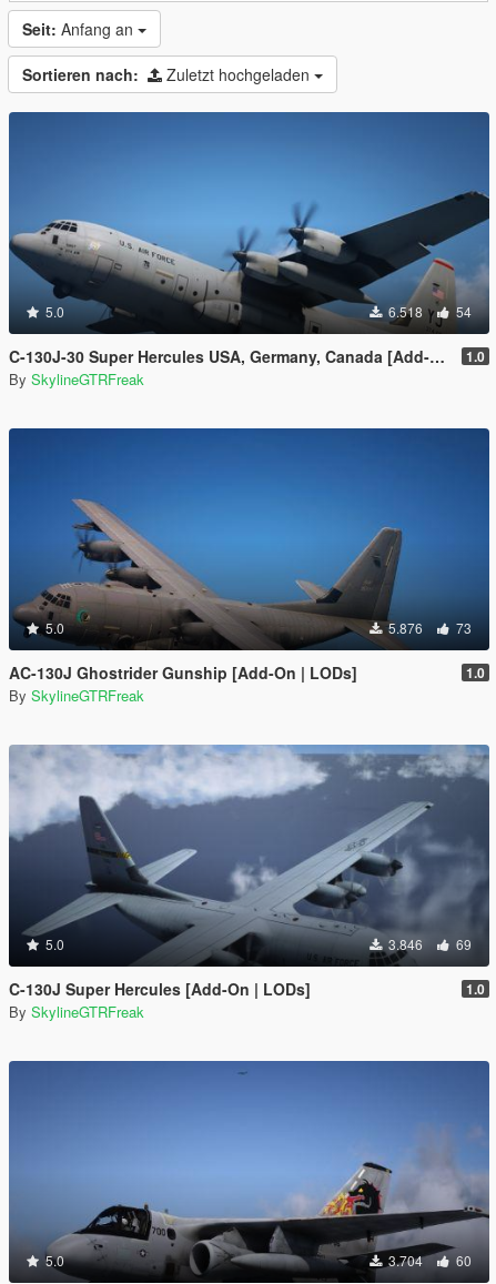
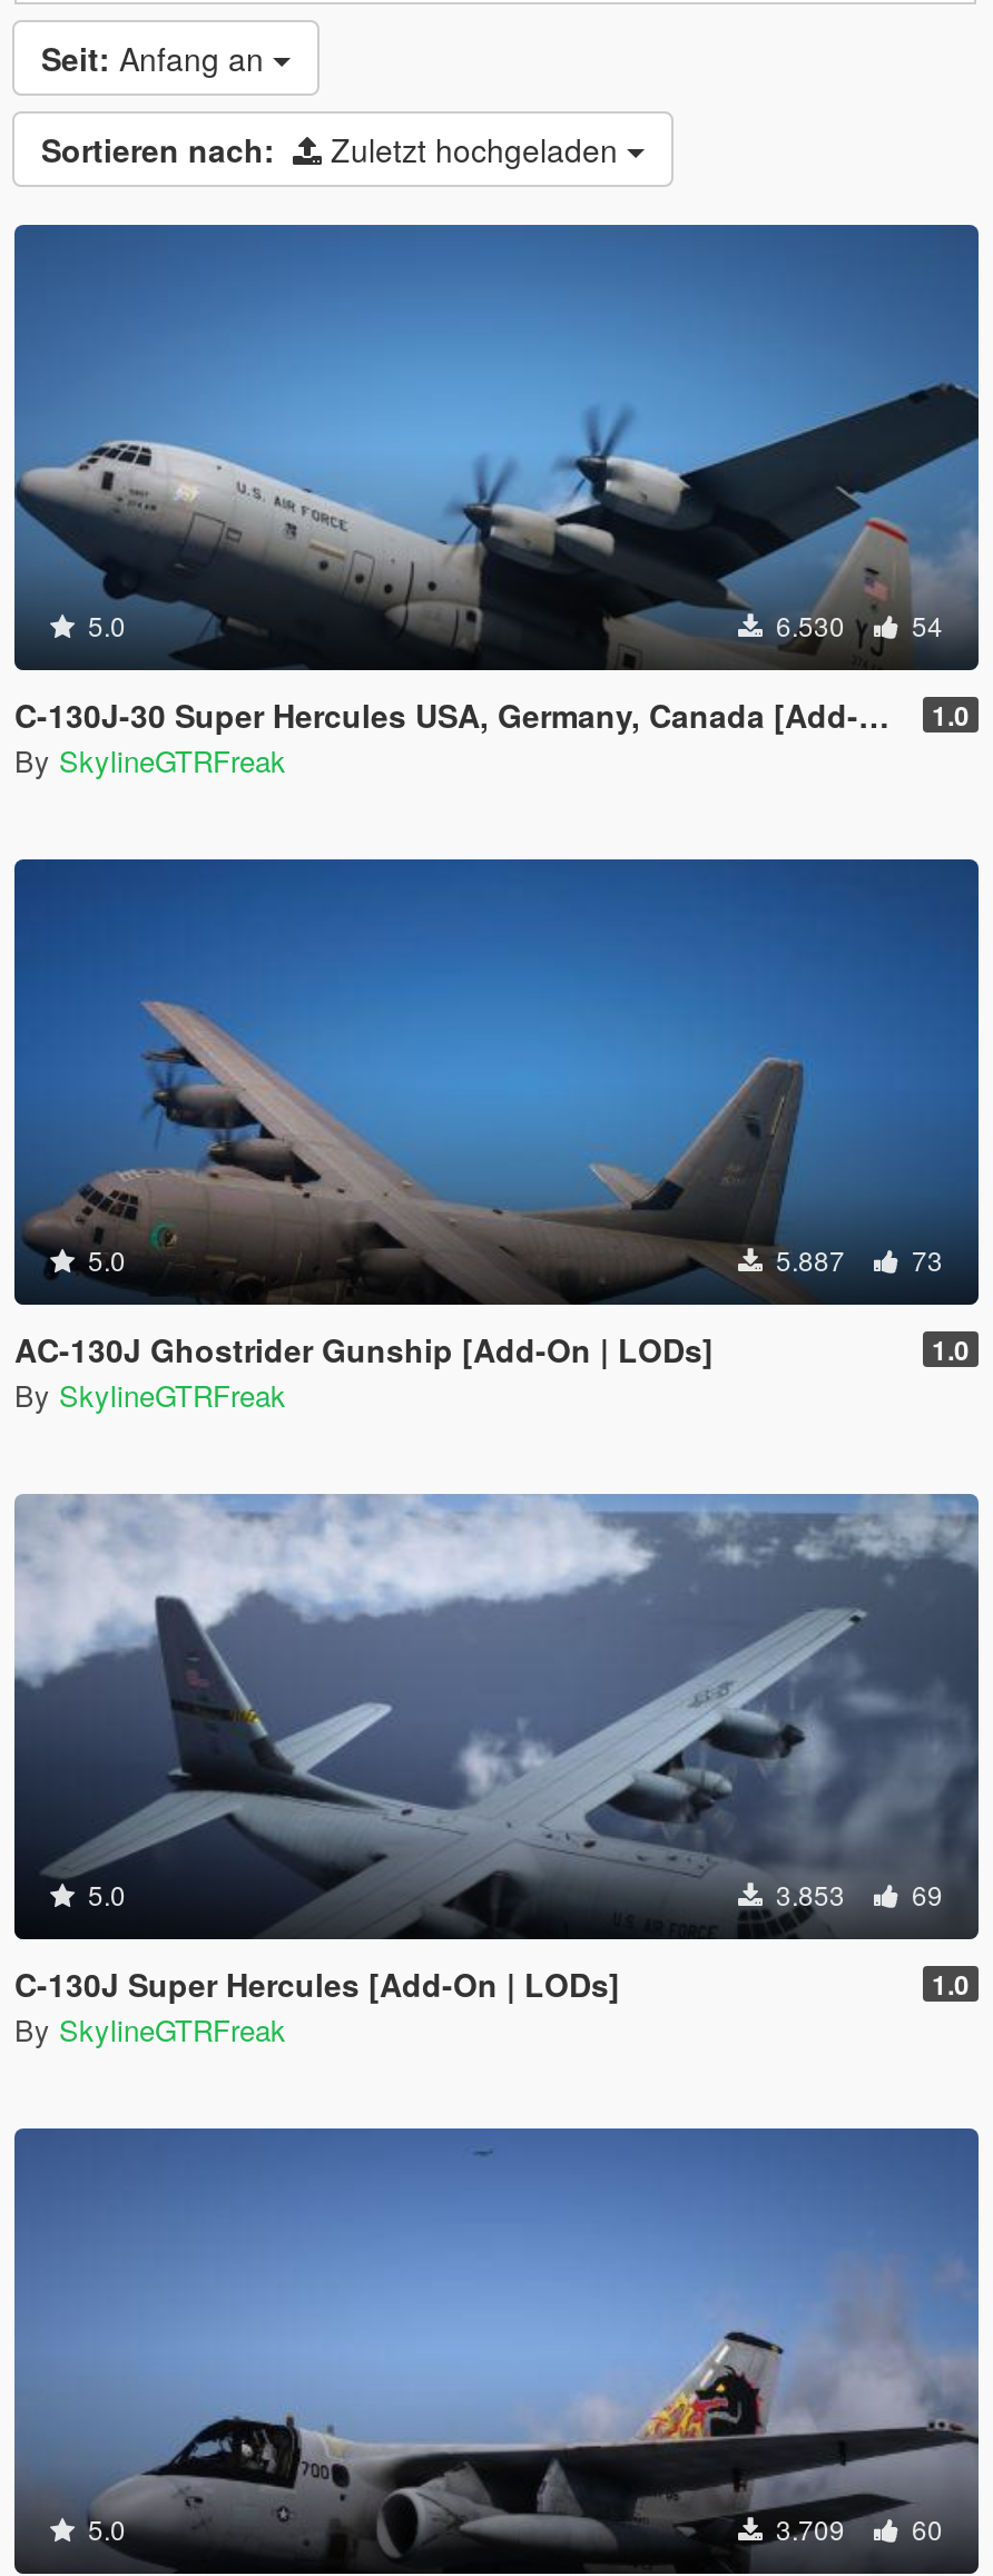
- 6.518 54
+ 6.530 54

- 5.876 73
+ 5.887 73

- 3.846 69
+ 3.853 69

- 3.704 60
+ 3.709 60
